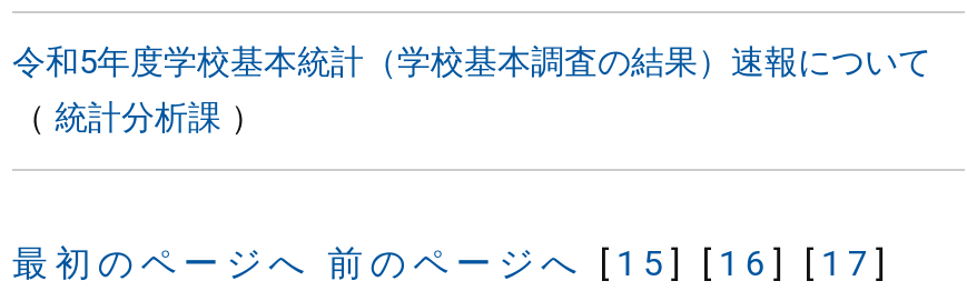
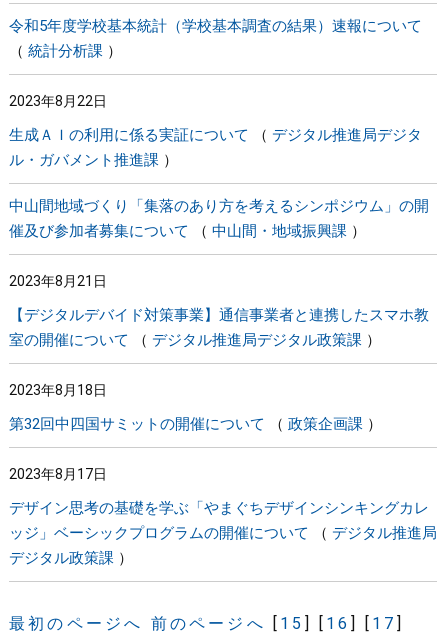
+ 2023年8月22日
+ 生成ＡＩの利用に係る実証について
+ デジタル推進局デジタ
+ ル・ガバメント推進課
+ 中山間地域づくり「集落のあり方を考えるシンポジウム」の開
+ 催及び参加者募集について
+ 中山間・地域振興課
+ 2023年8月21日
+ 【デジタルデバイド対策事業】通信事業者と連携したスマホ教
+ 室の開催について
+ デジタル推進局デジタル政策課
+ 2023年8月18日
+ 第32回中四国サミットの開催について
+ 政策企画課
+ 2023年8月17日
+ デザイン思考の基礎を学ぶ「やまぐちデザインシンキングカレ
+ ッジ」ベーシックプログラムの開催について
+ デジタル推進局
+ デジタル政策課
